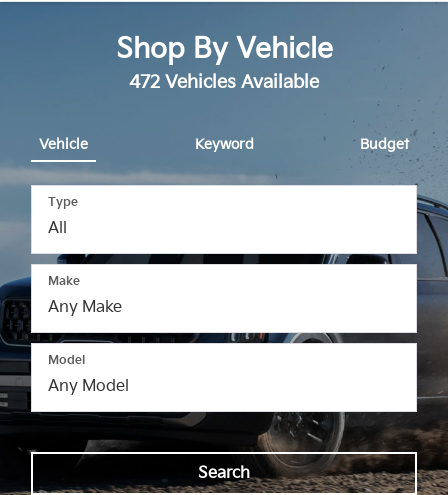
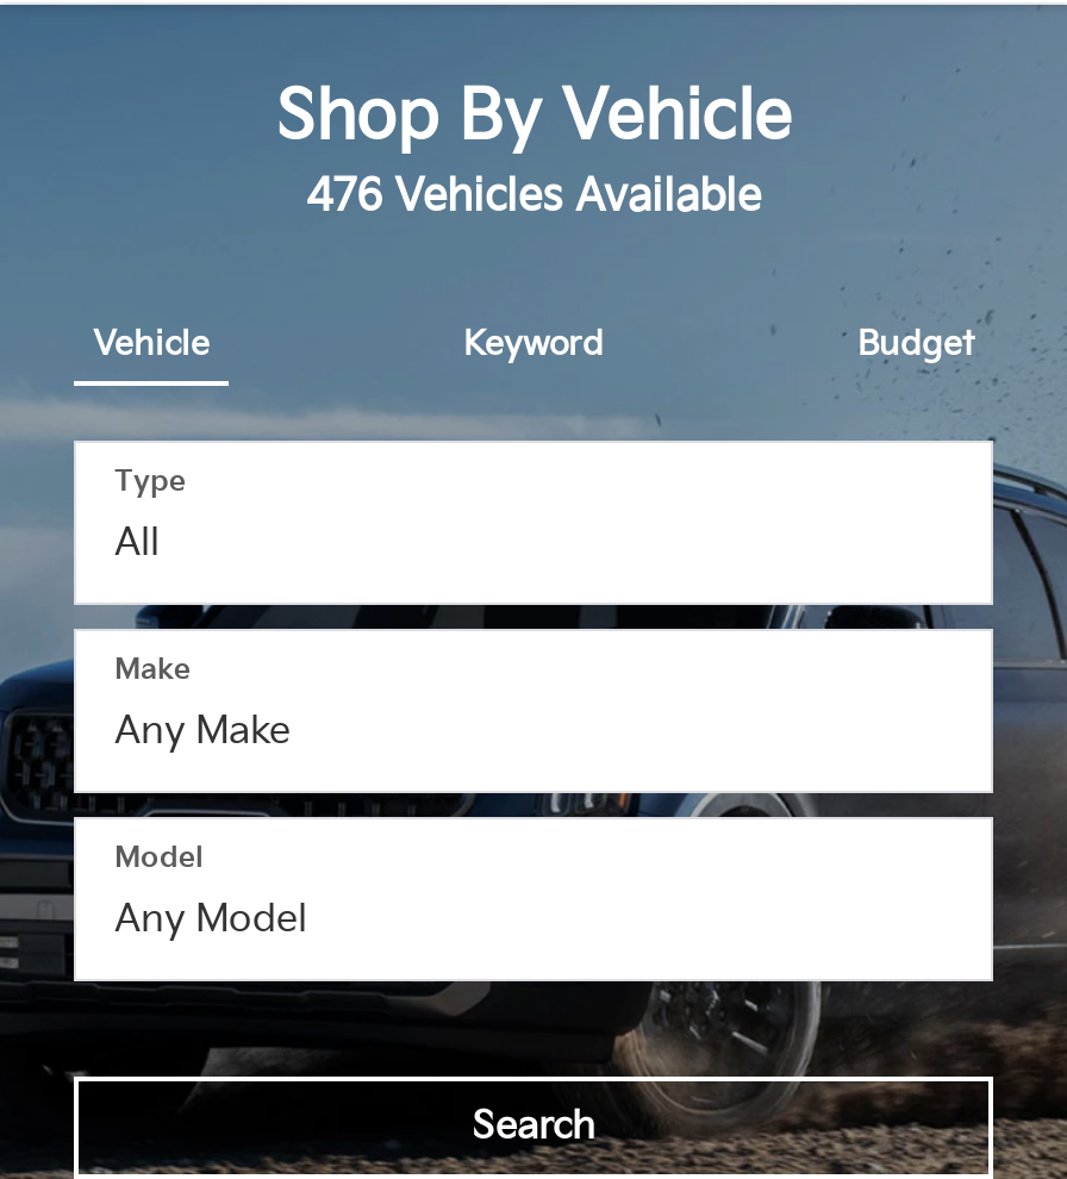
- 472 Vehicles Available
+ 476 Vehicles Available
